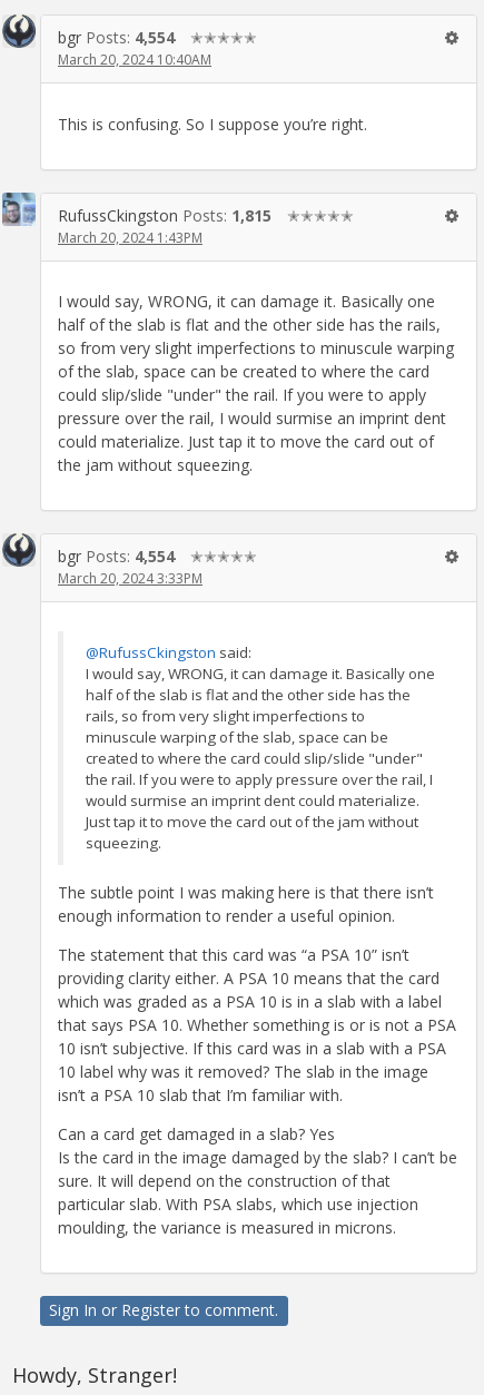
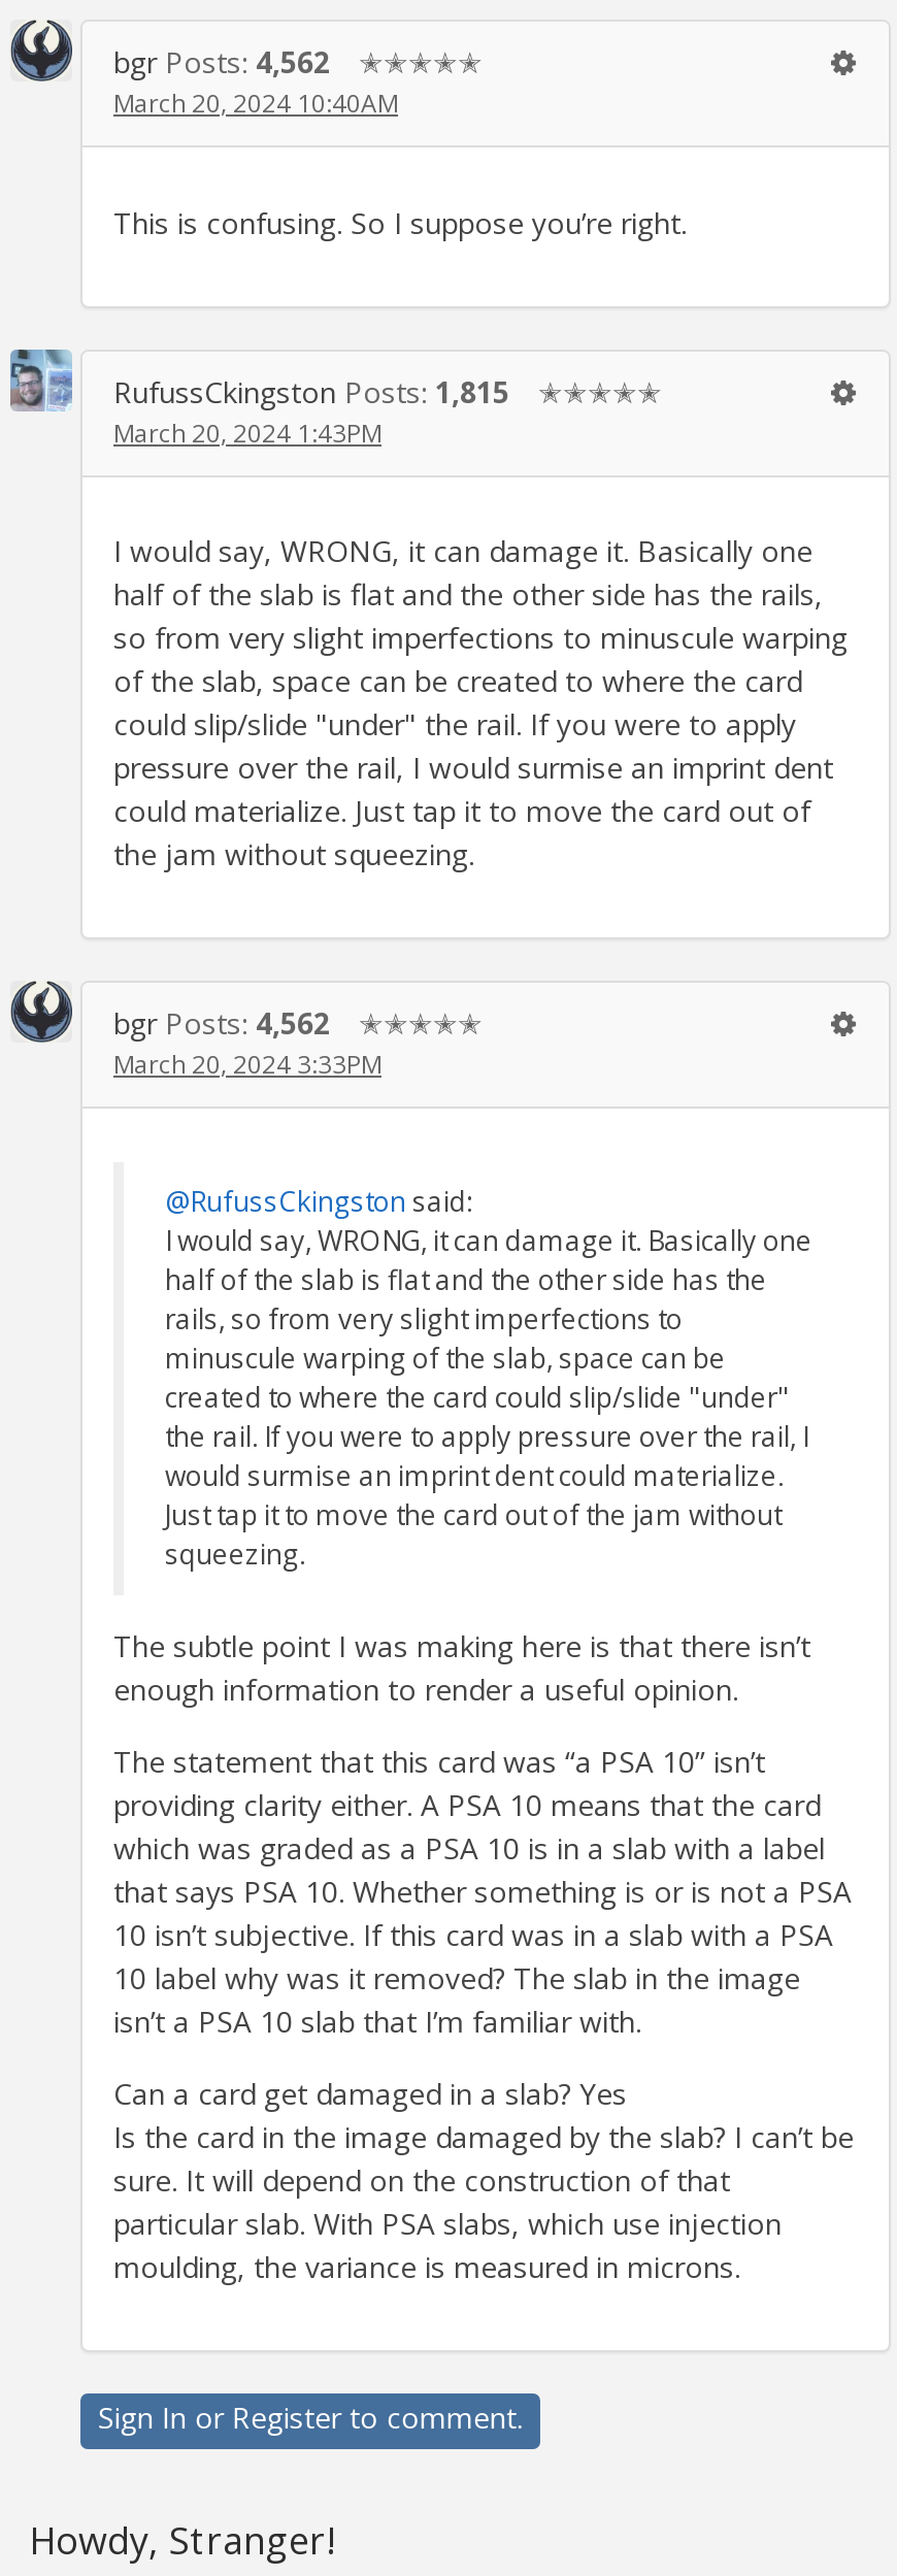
- bgr Posts: 4,554
+ bgr Posts: 4,562

- bgr Posts: 4,554
+ bgr Posts: 4,562
